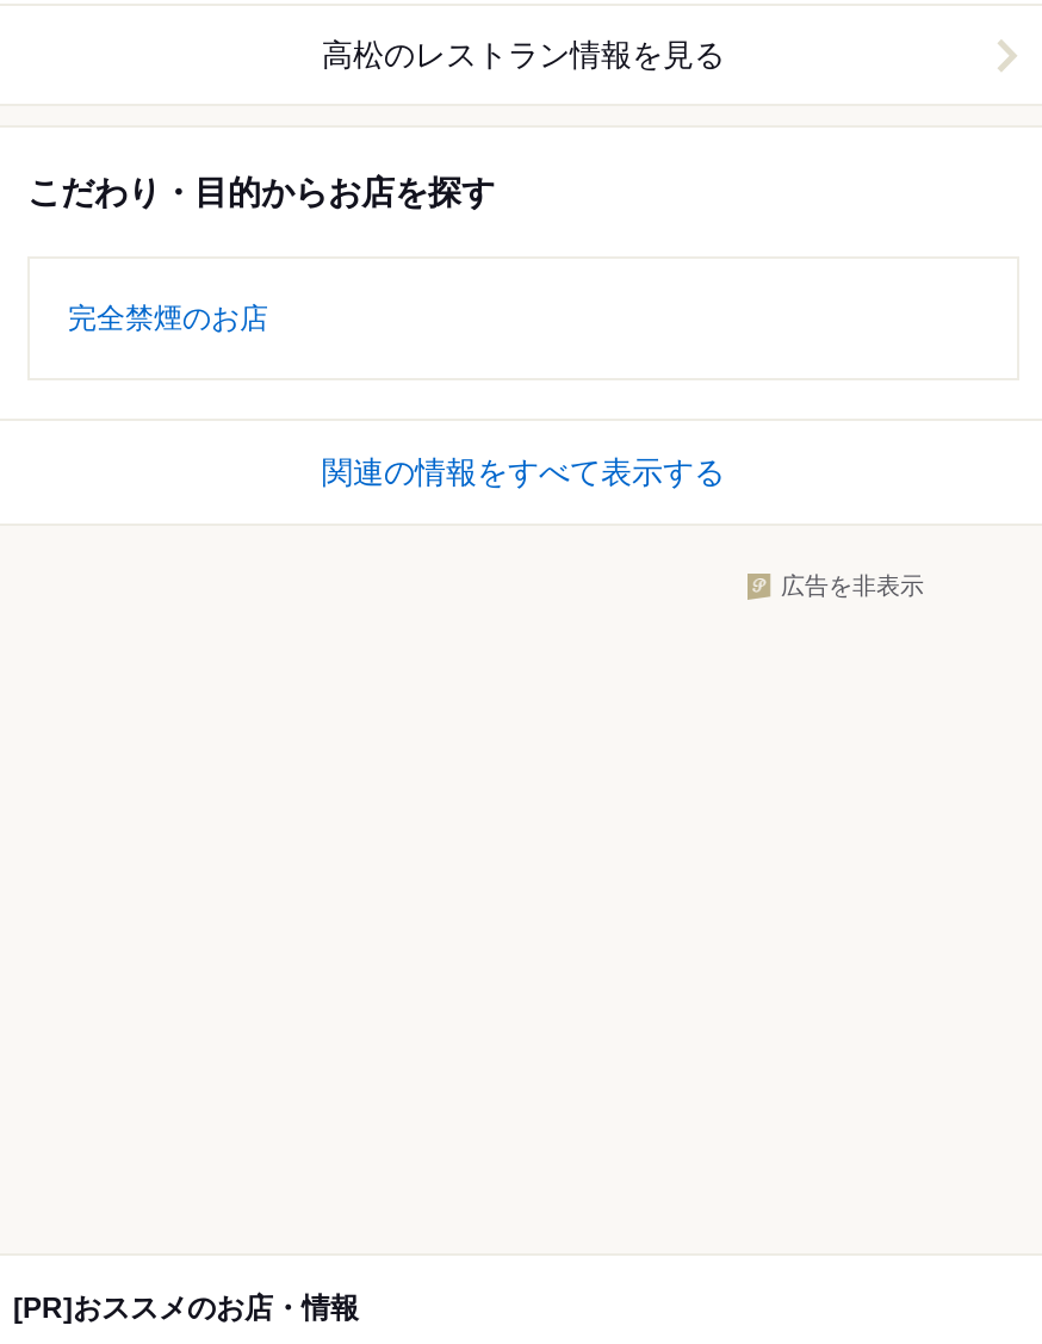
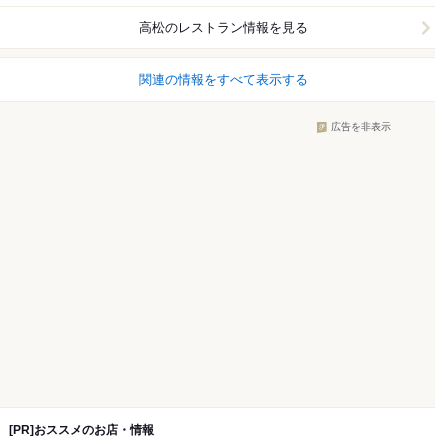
- こだわり・目的からお店を探す
- 完全禁煙のお店
